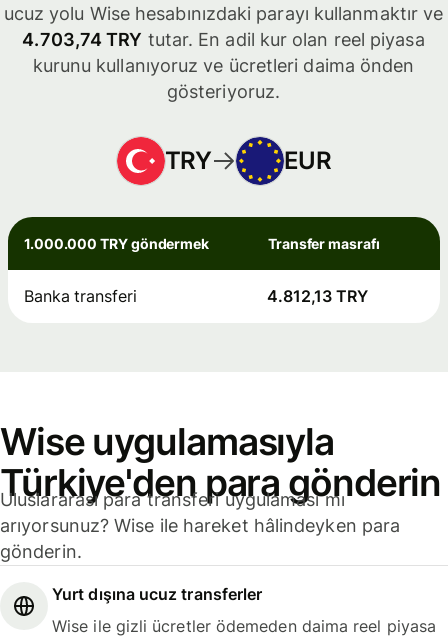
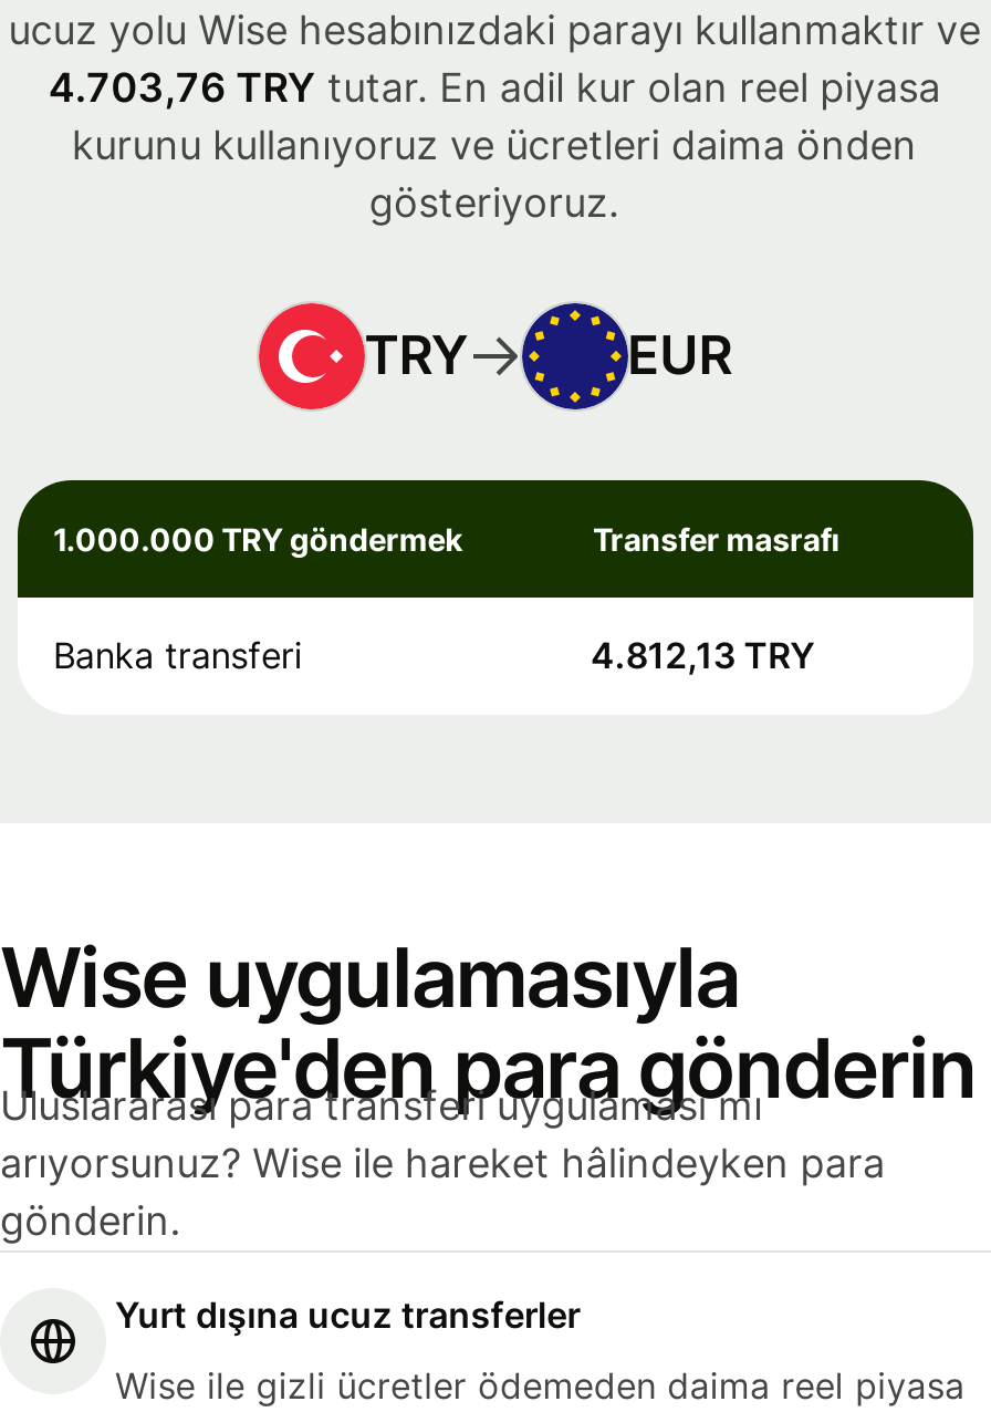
- 4.703,74 TRY tutar. En adil kur olan reel piyasa
+ 4.703,76 TRY tutar. En adil kur olan reel piyasa
